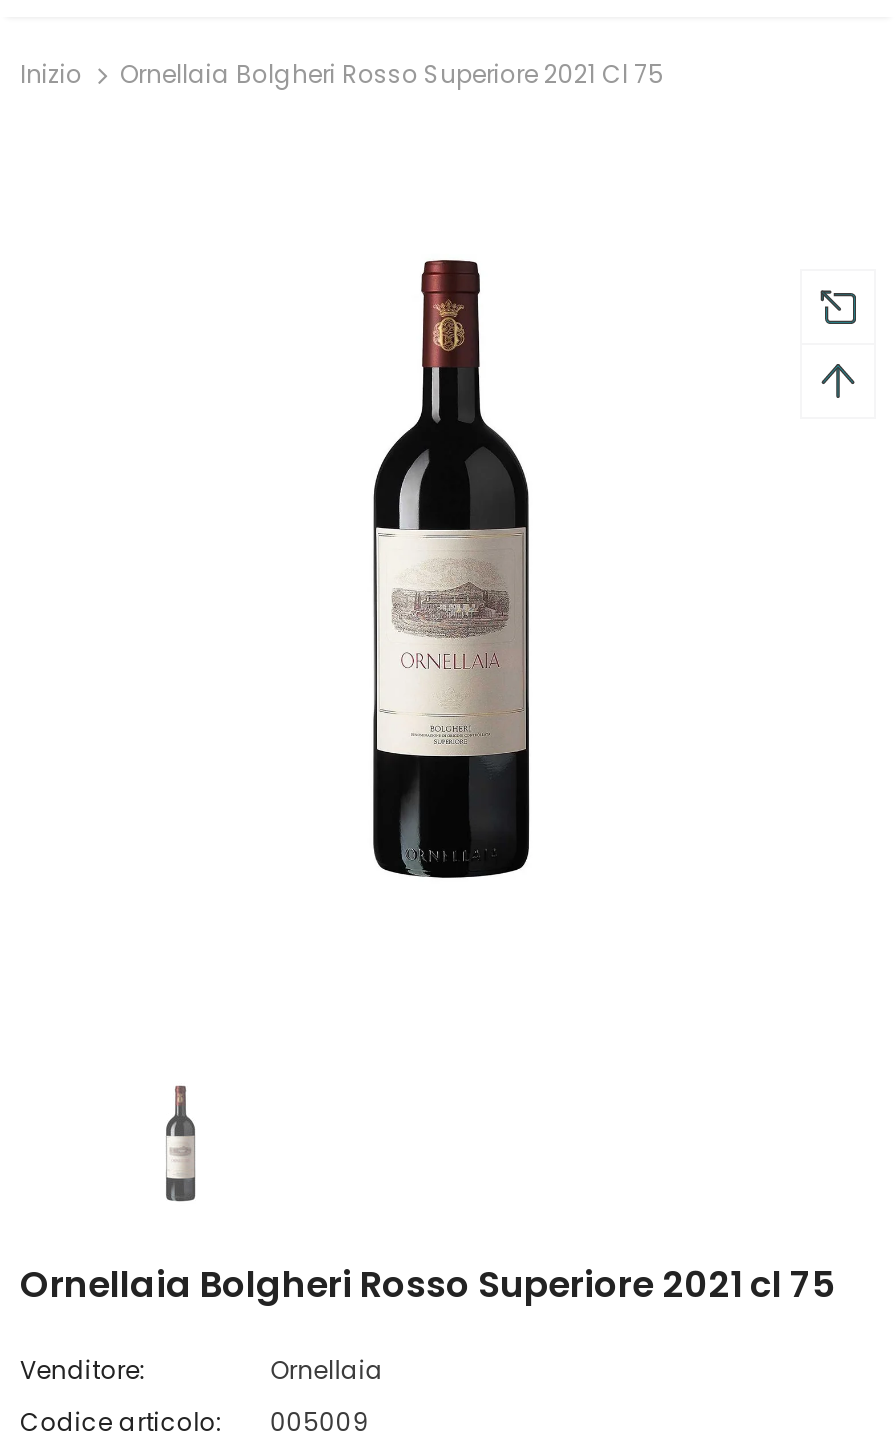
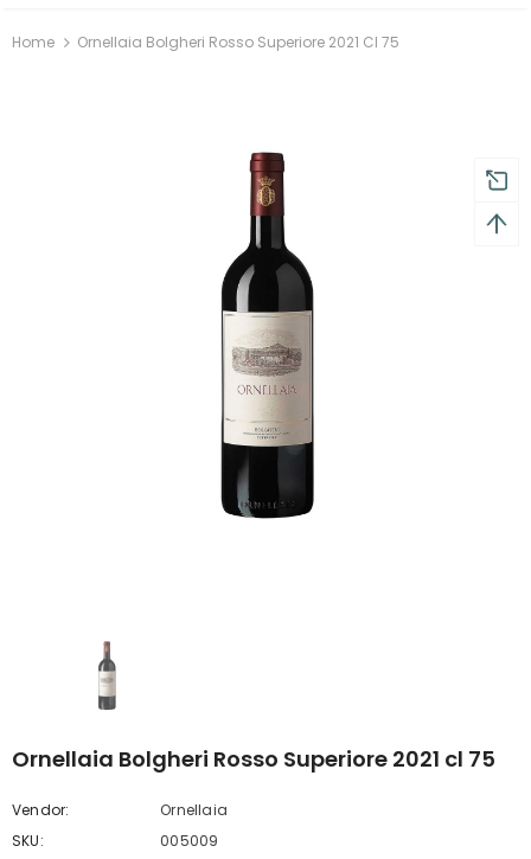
- Inizio
+ Home

- Venditore:
+ Vendor:

- Codice articolo:
+ SKU:
